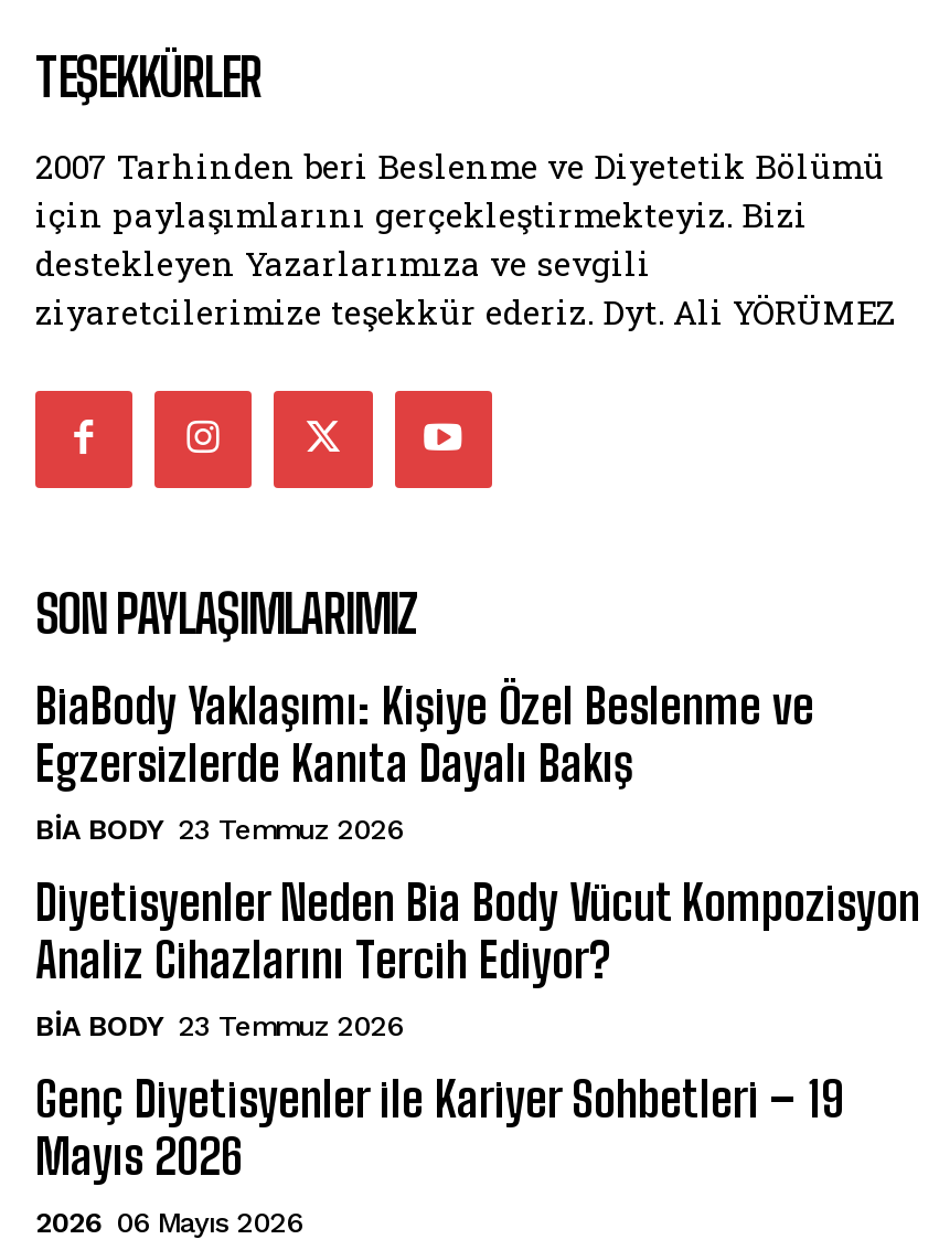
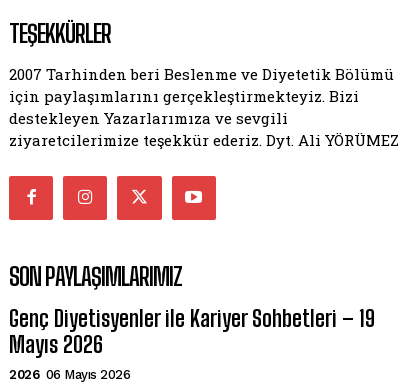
- BiaBody Yaklaşımı: Kişiye Özel Beslenme ve
- Egzersizlerde Kanıta Dayalı Bakış
- BIA BODY 23 Temmuz 2026
- Diyetisyenler Neden Bia Body Vücut Kompozisyon
- Analiz Cihazlarını Tercih Ediyor?
- BIA BODY 23 Temmuz 2026
